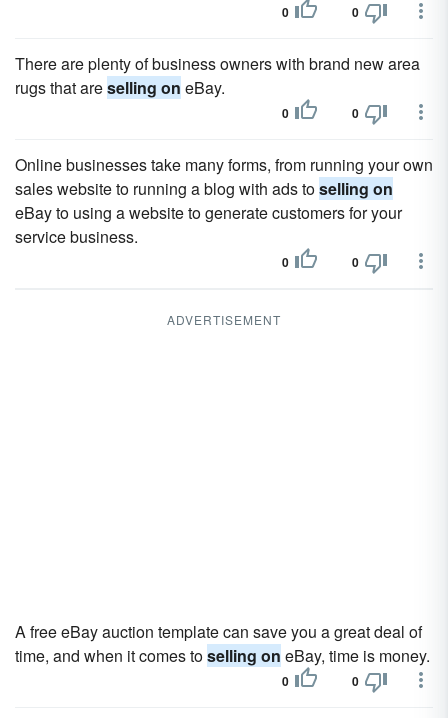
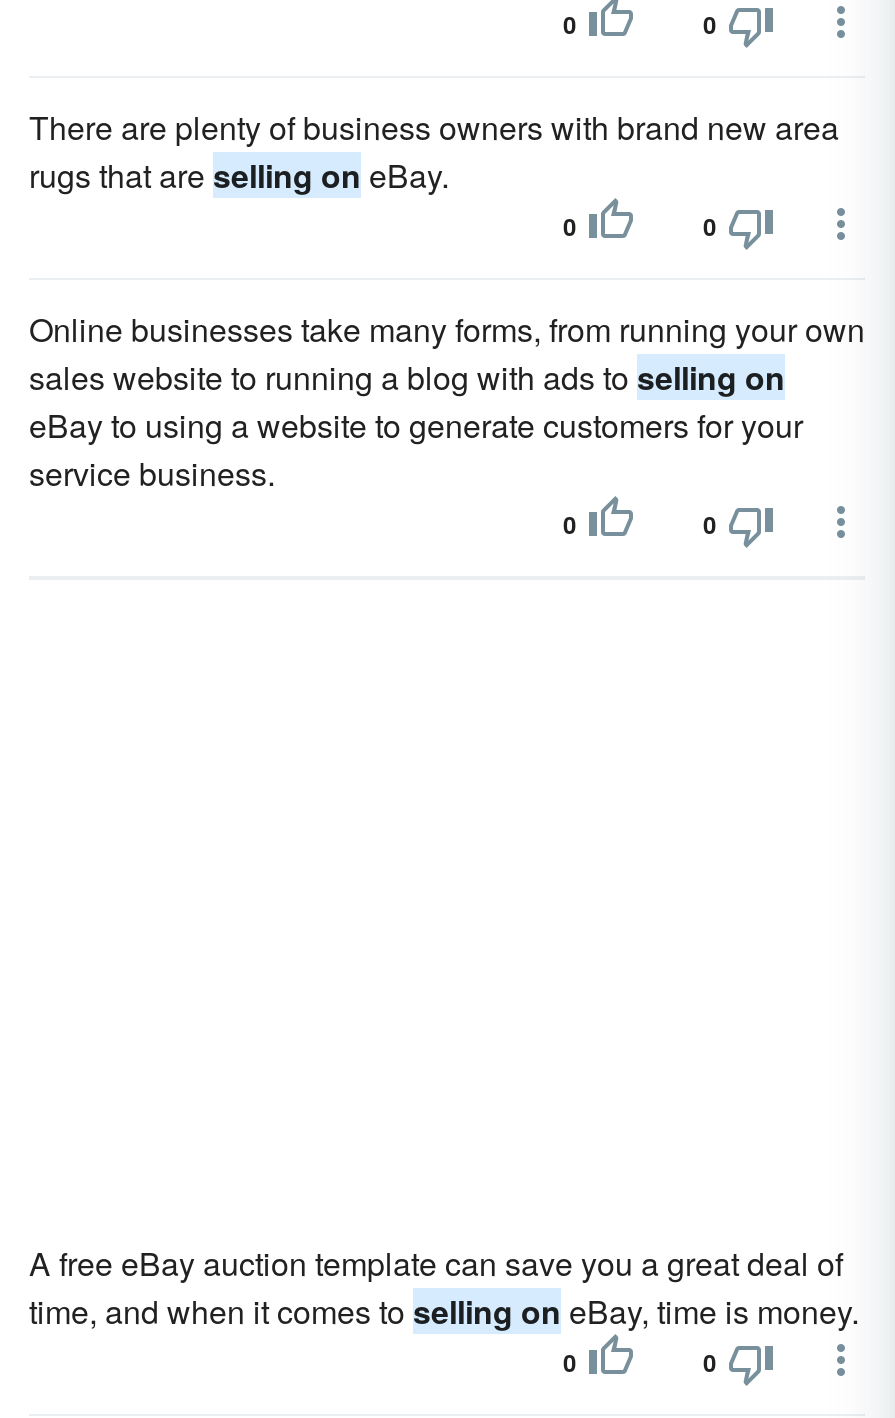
- ADVERTISEMENT
